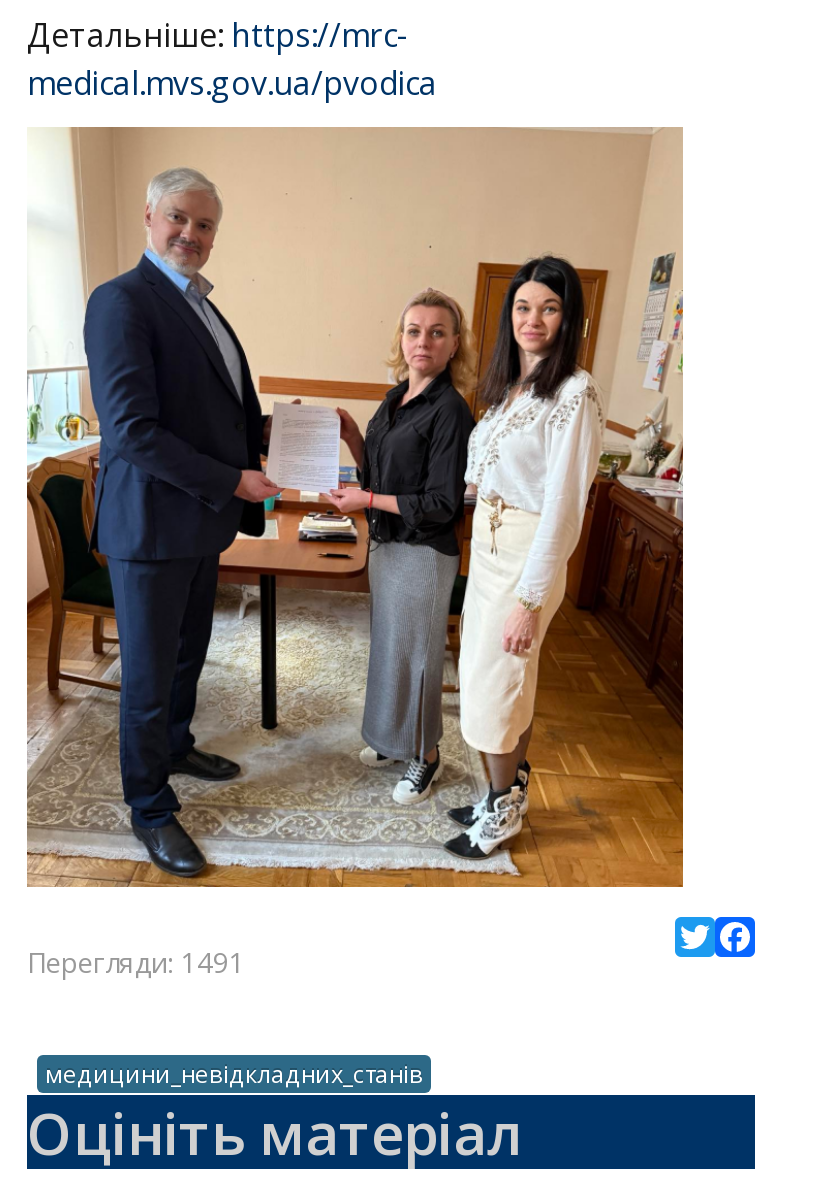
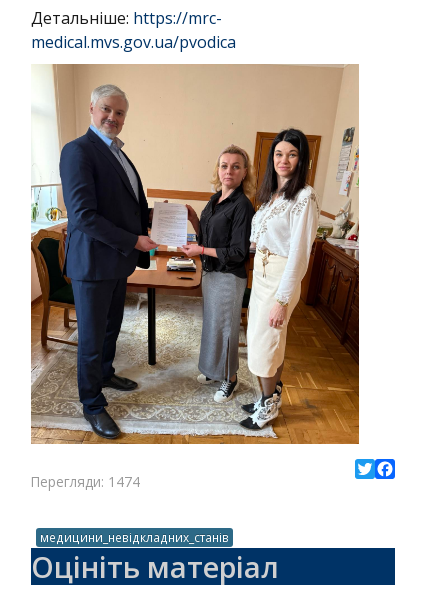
- Перегляди: 1491
+ Перегляди: 1474
